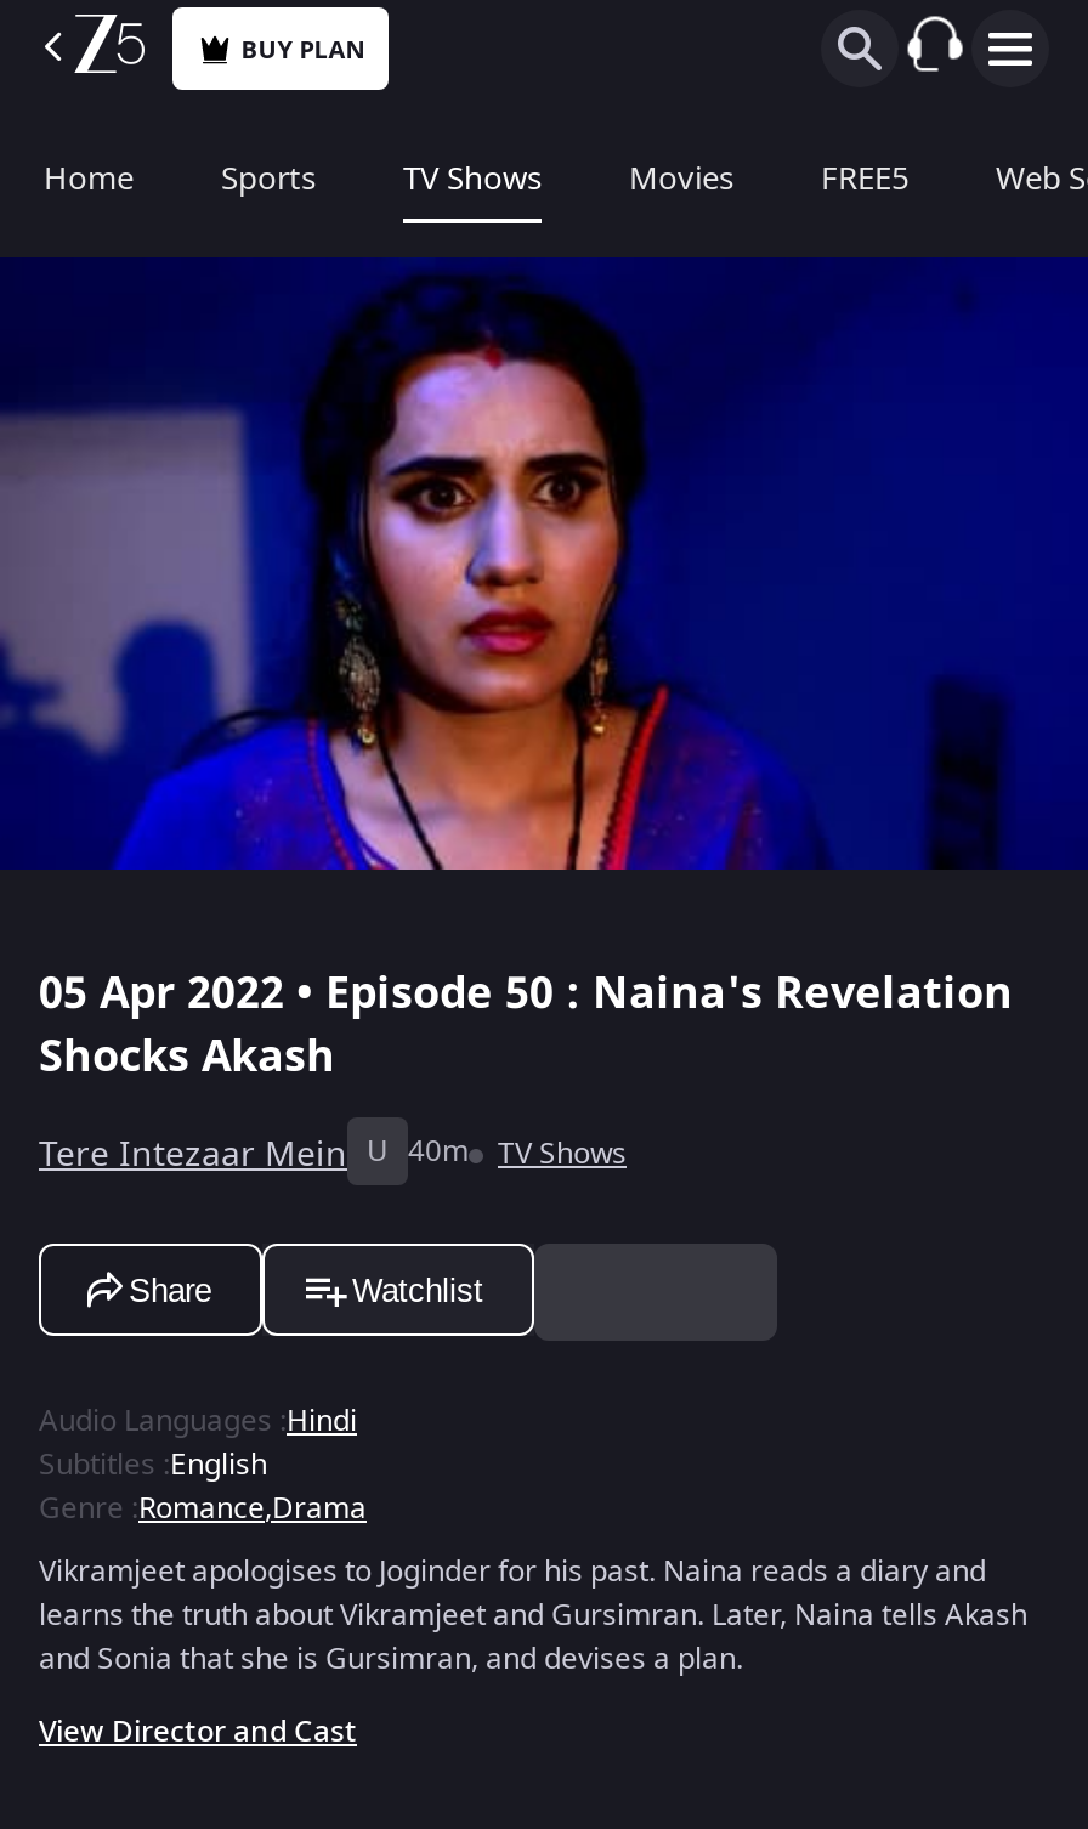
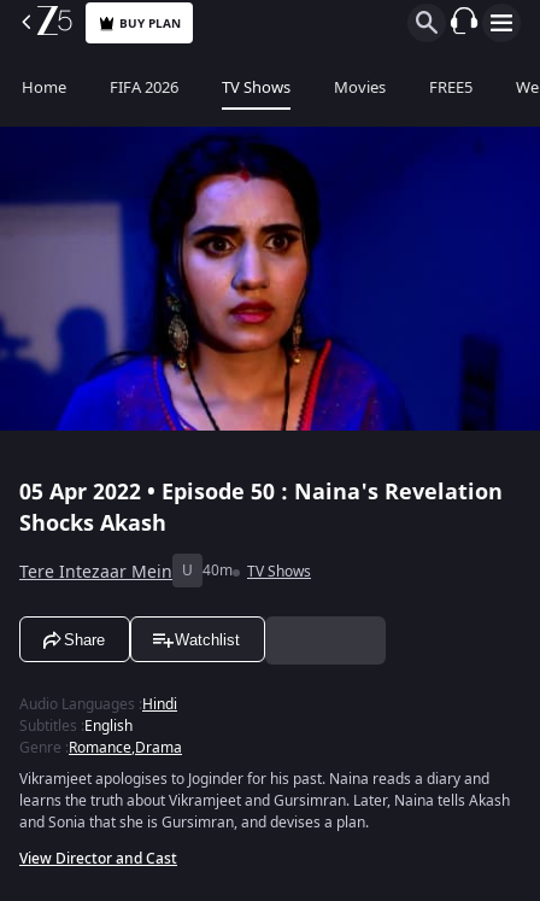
- Sports
+ FIFA 2026
